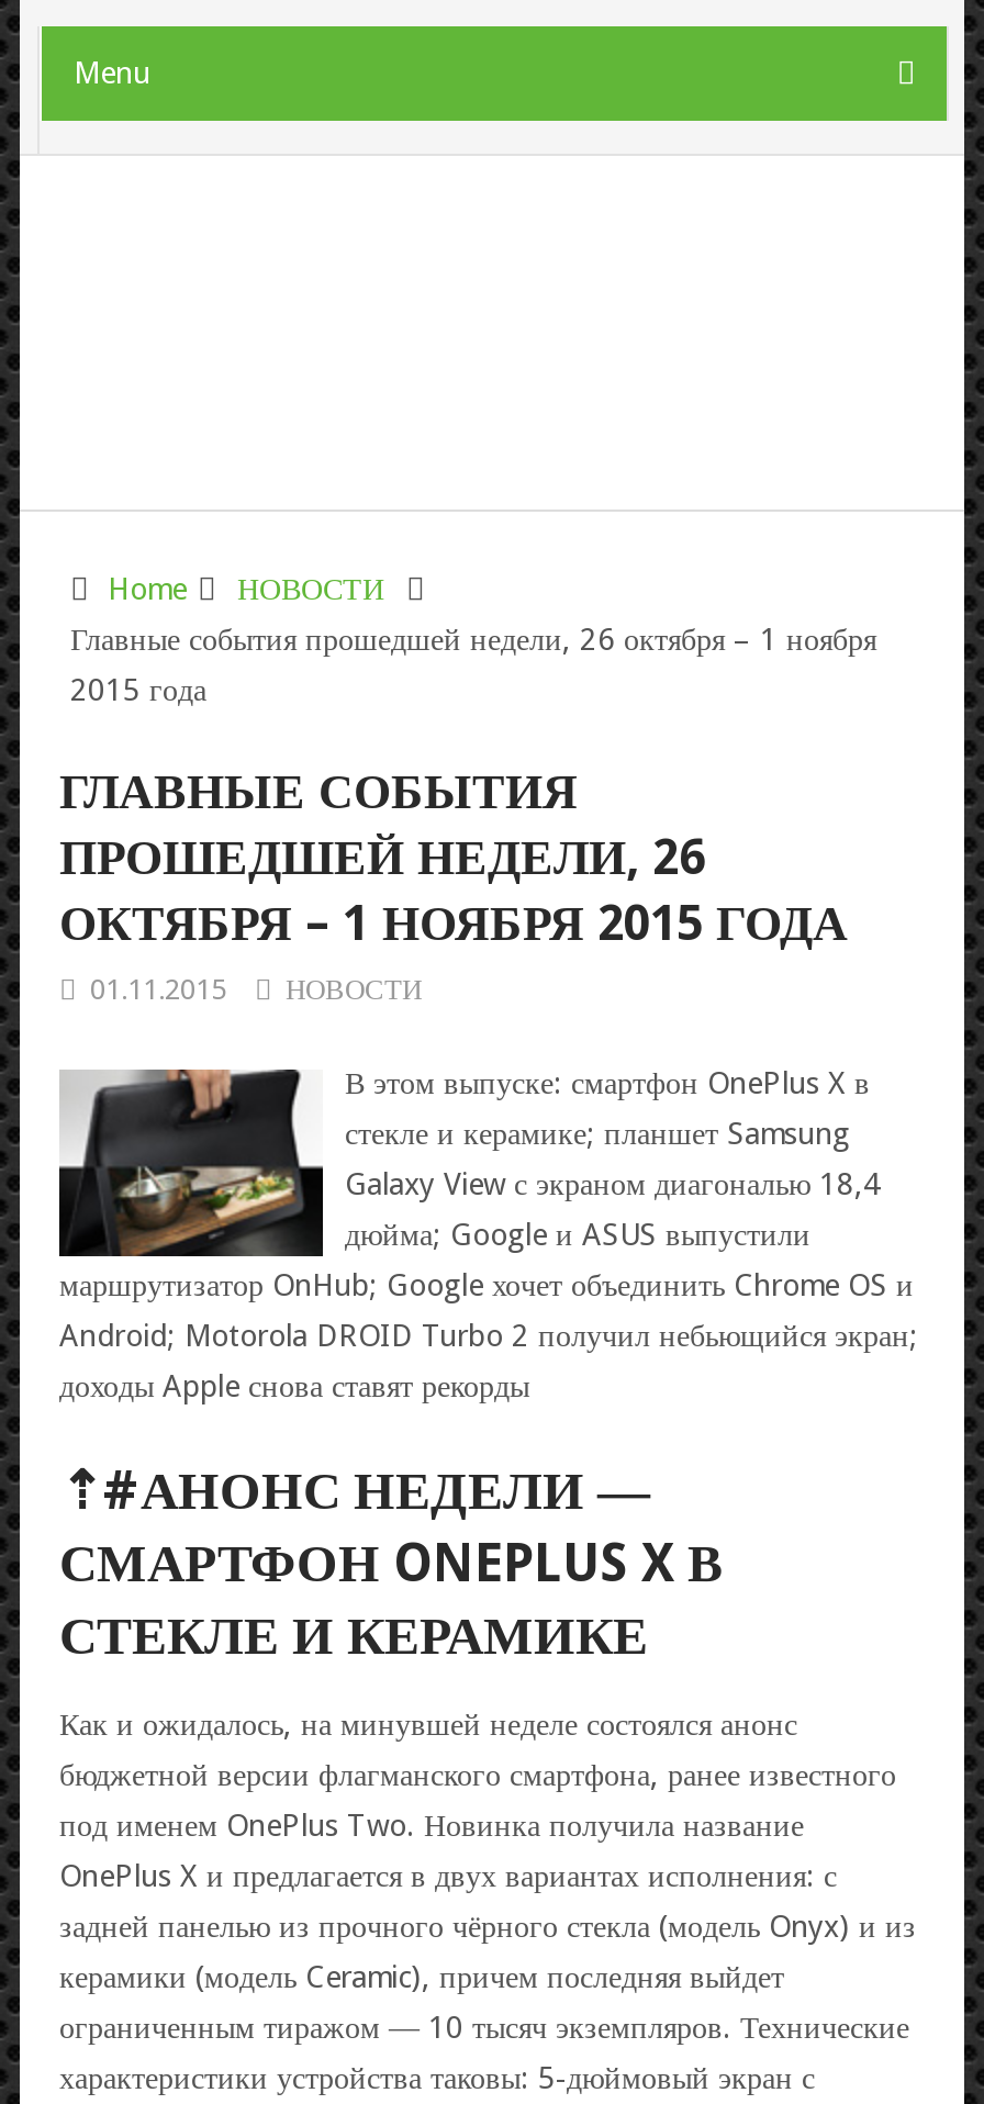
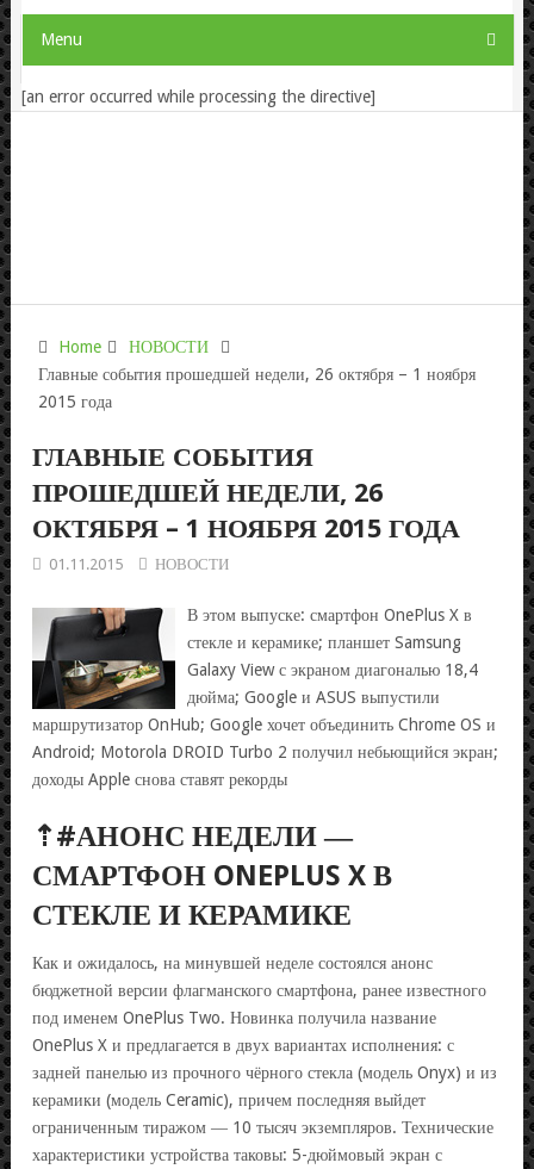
+ [an error occurred while processing the directive]
